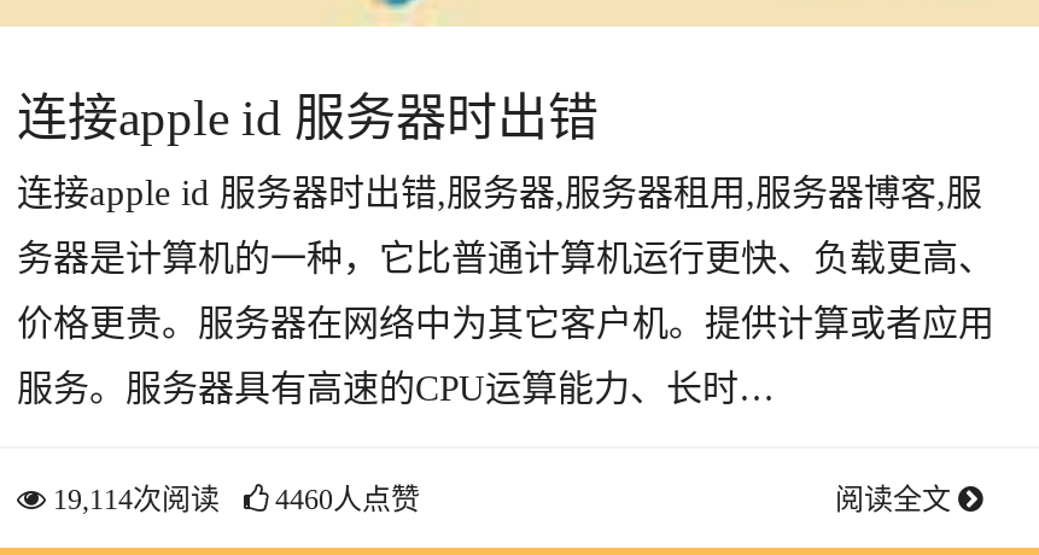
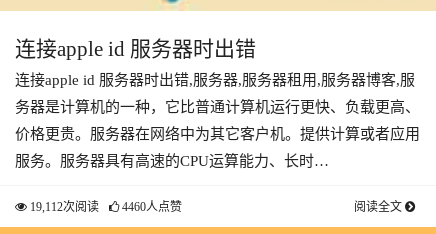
- 19,114次阅读 4460人点赞
+ 19,112次阅读 4460人点赞
